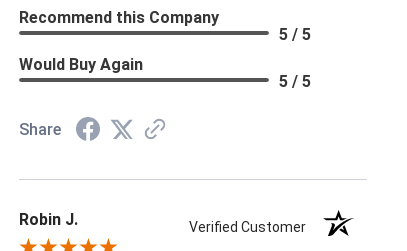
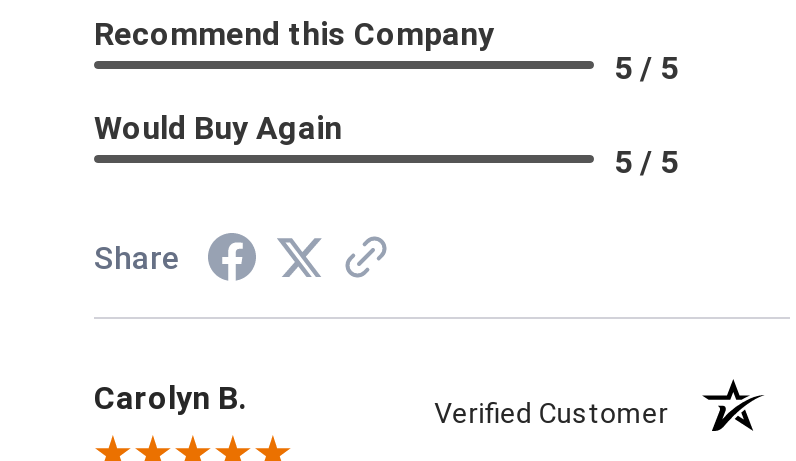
- Robin J.
+ Carolyn B.
